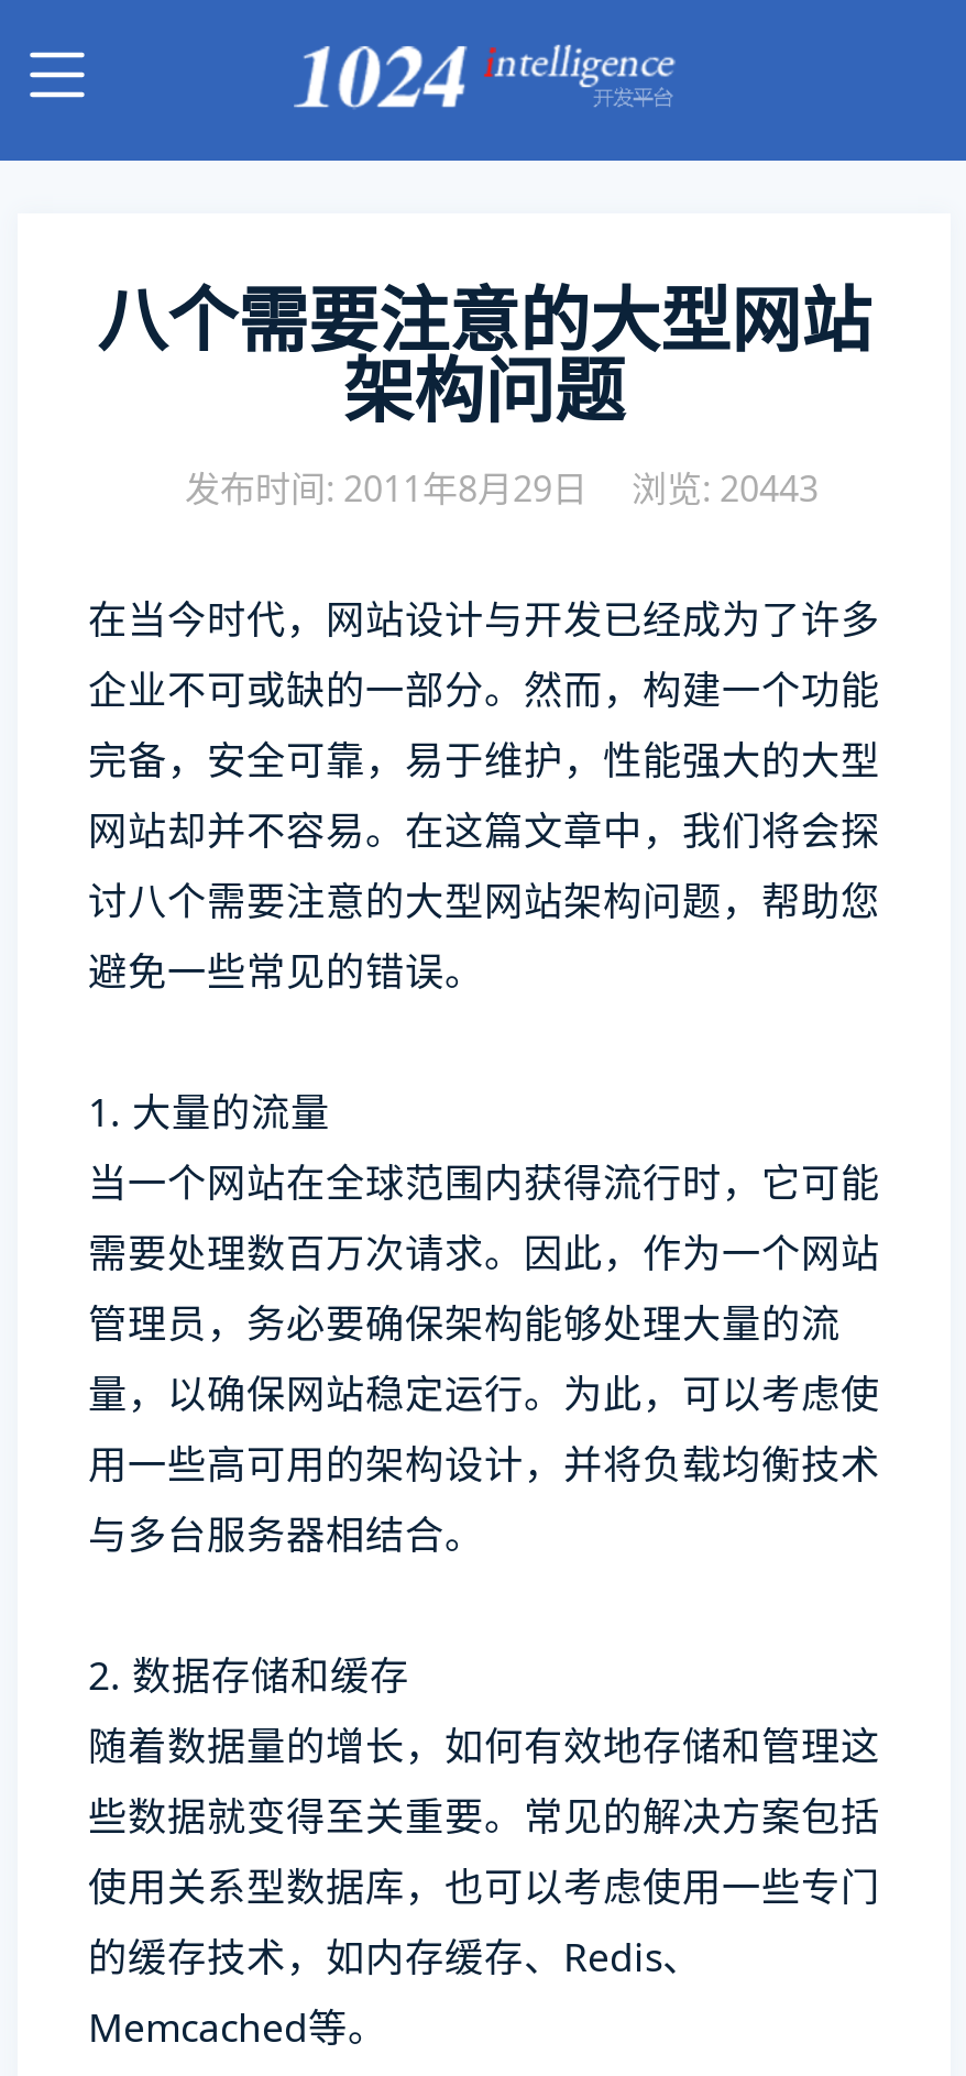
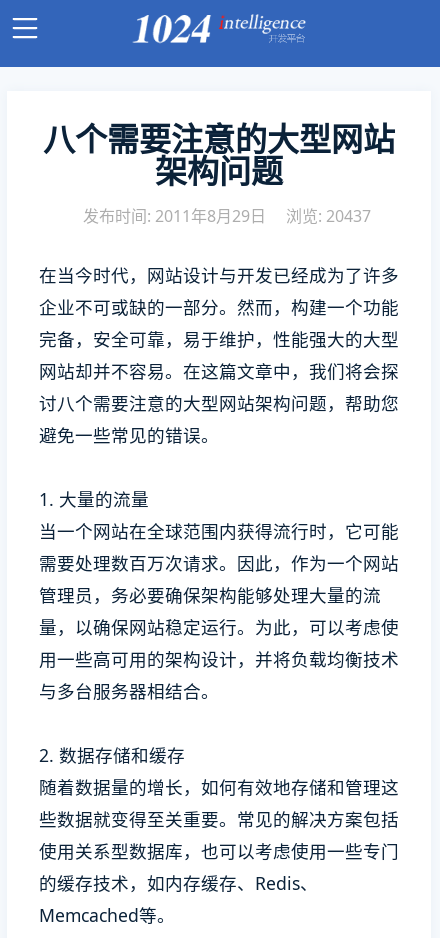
- 发布时间: 2011年8月29日 浏览: 20443
+ 发布时间: 2011年8月29日 浏览: 20437
